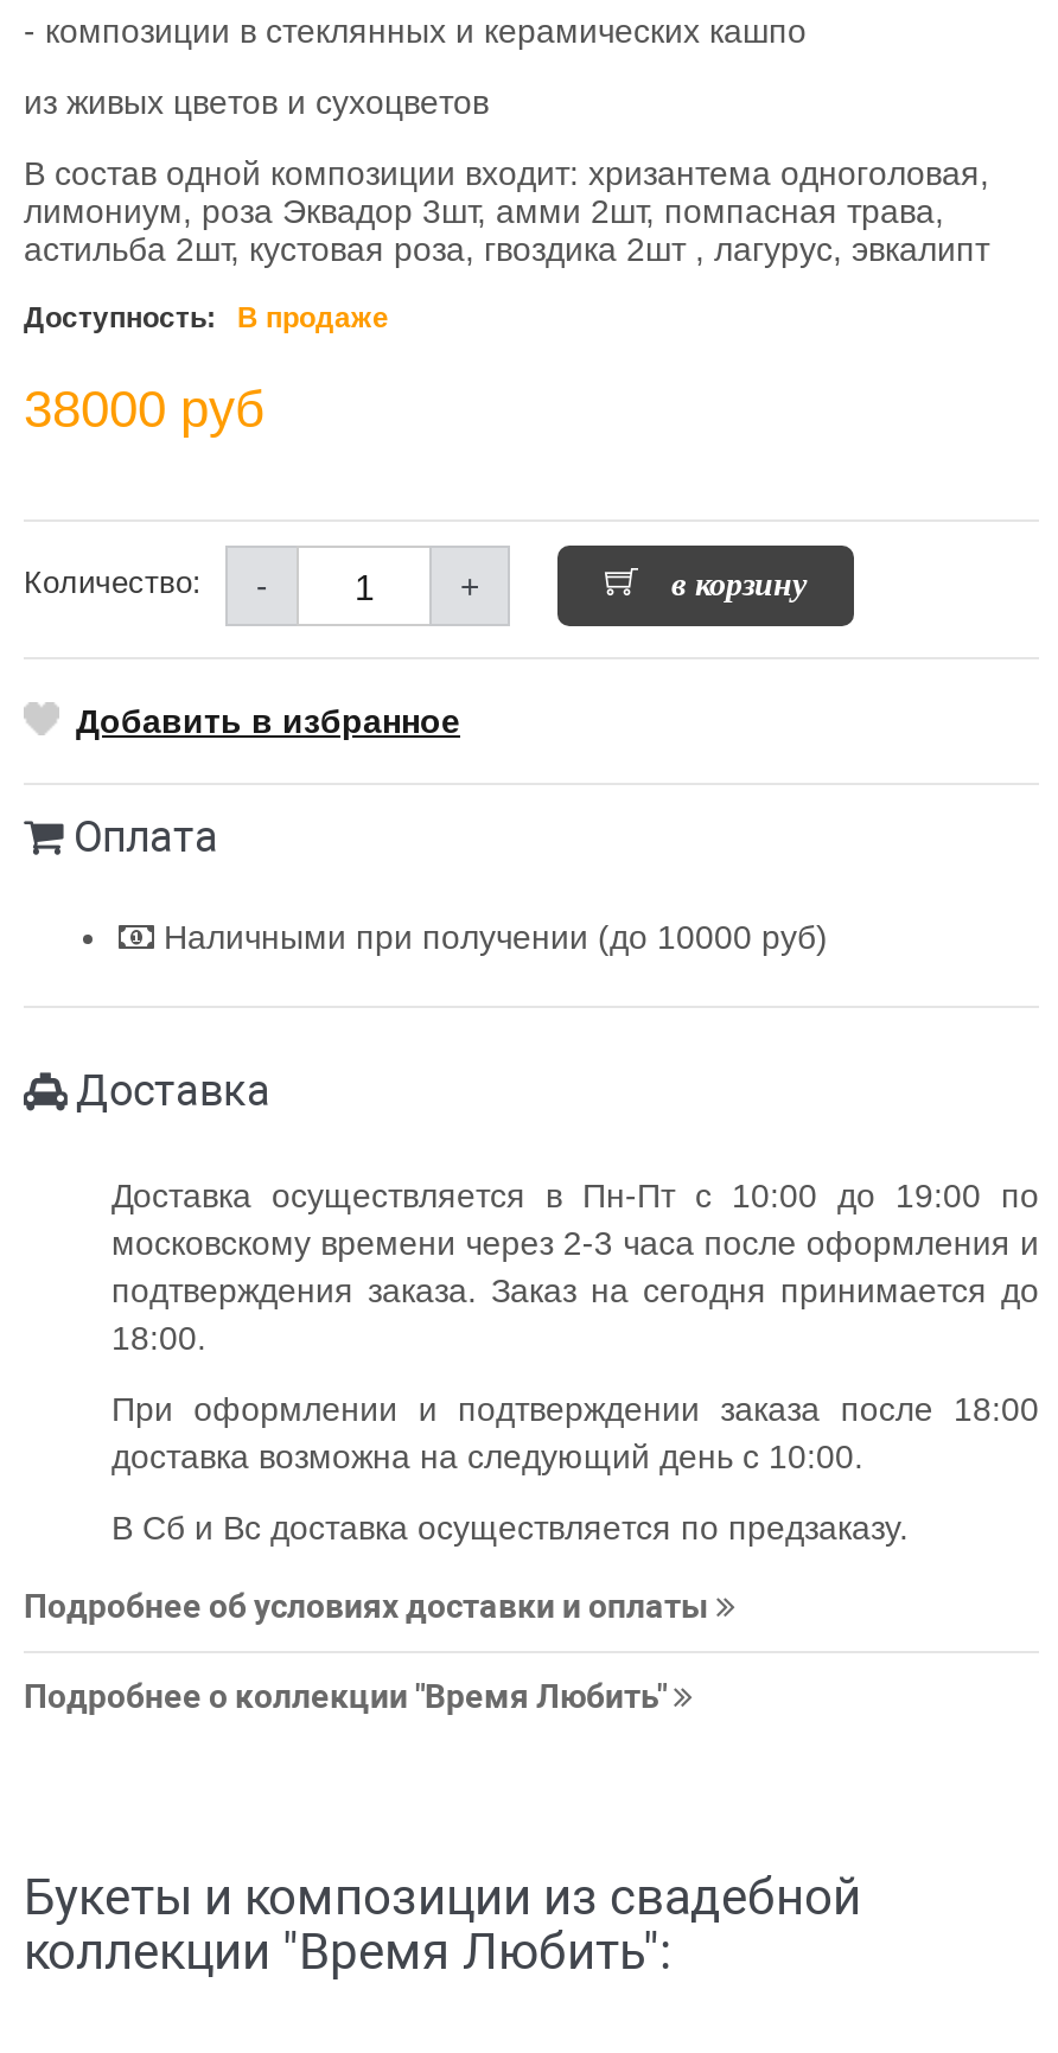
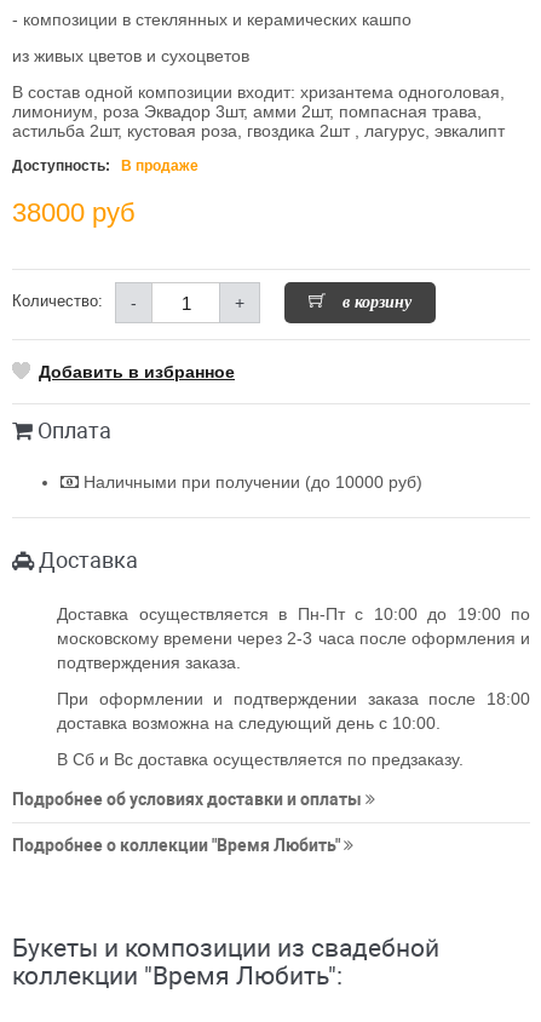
- подтверждения заказа. Заказ на сегодня принимается до
- 18:00.
+ подтверждения заказа.
